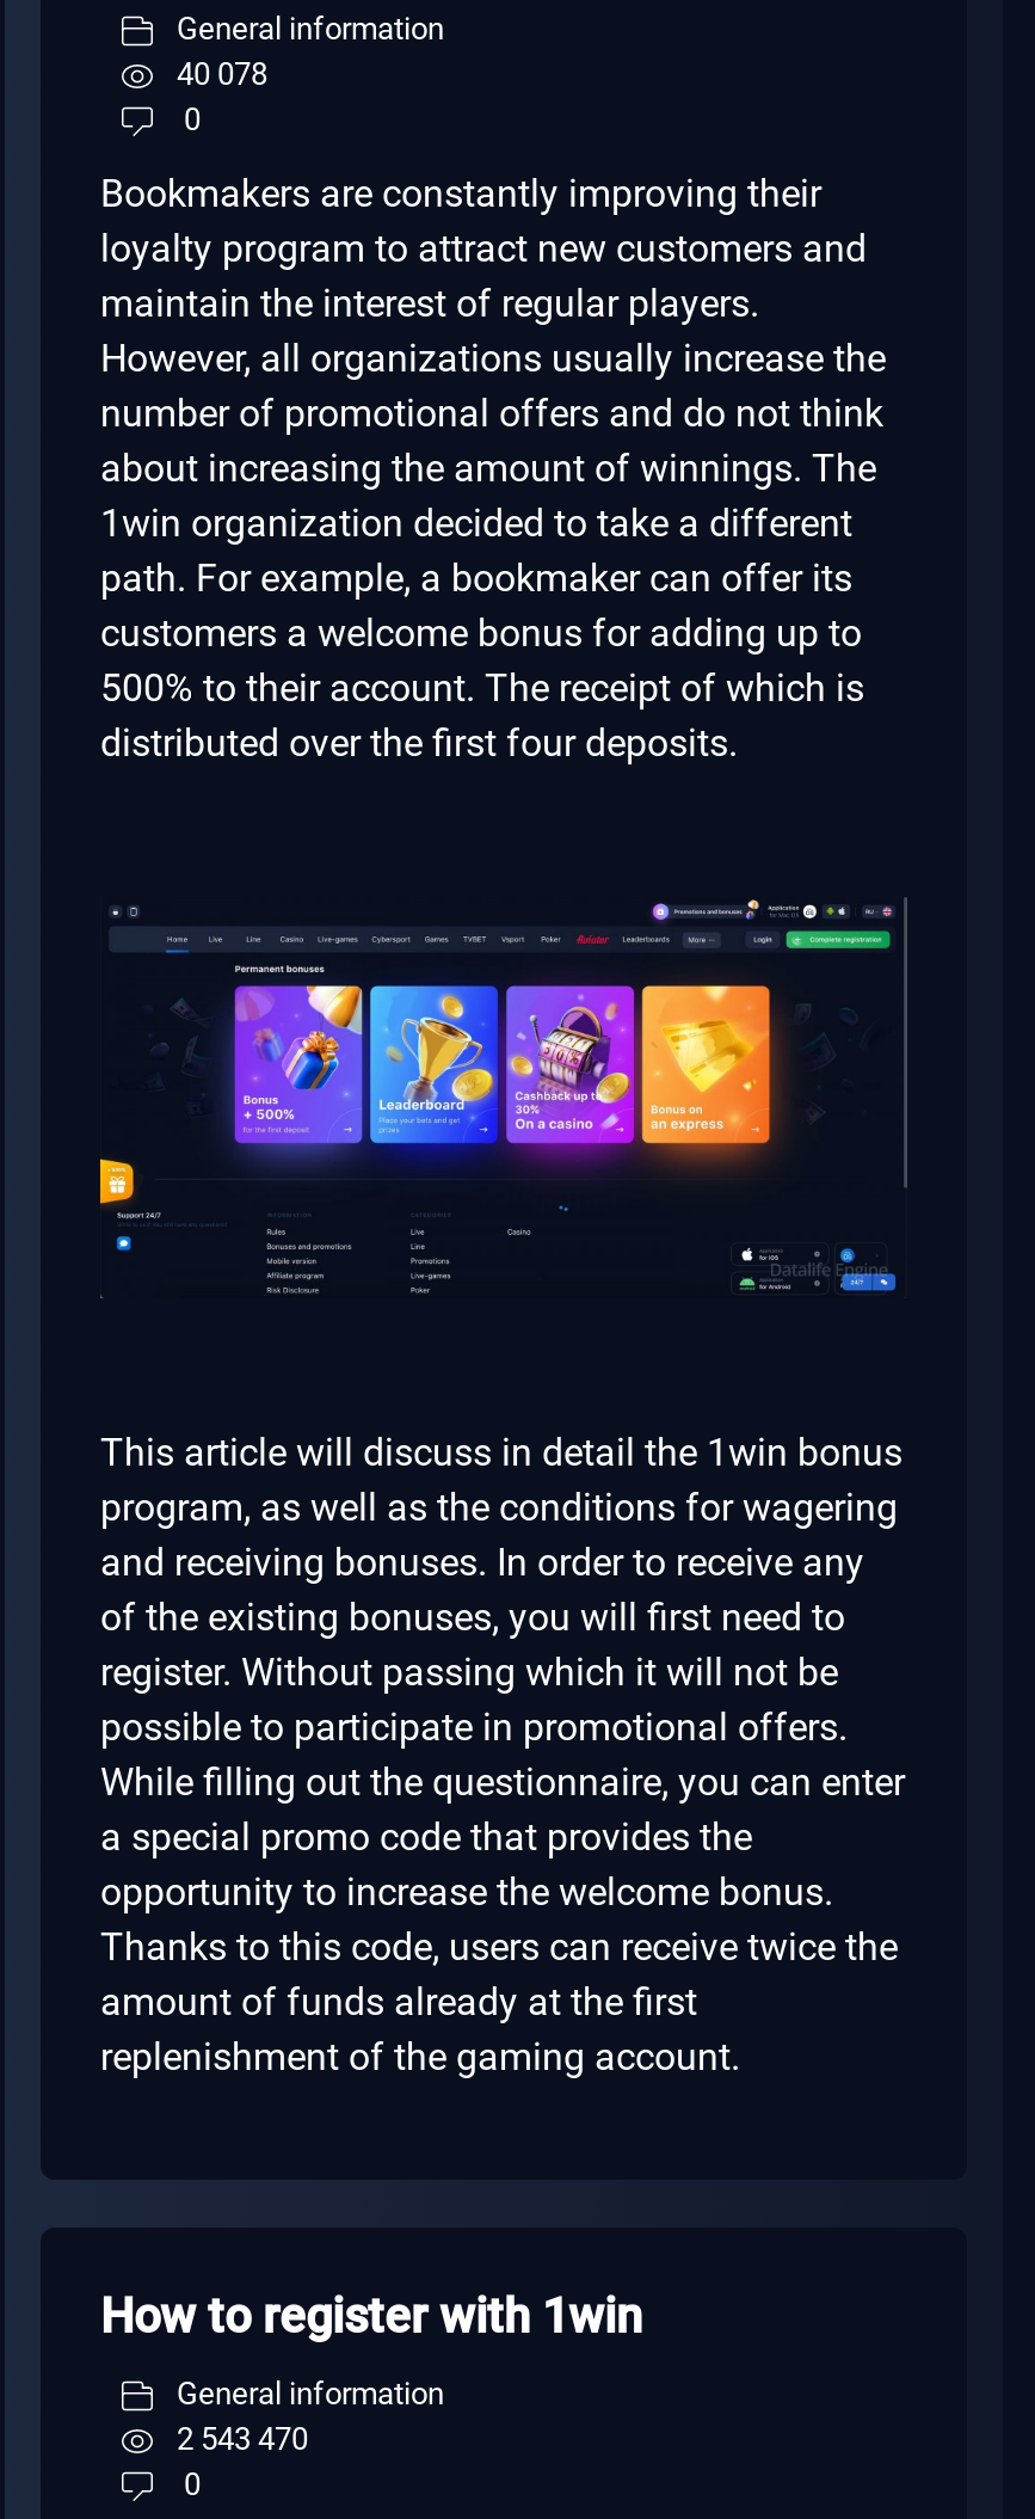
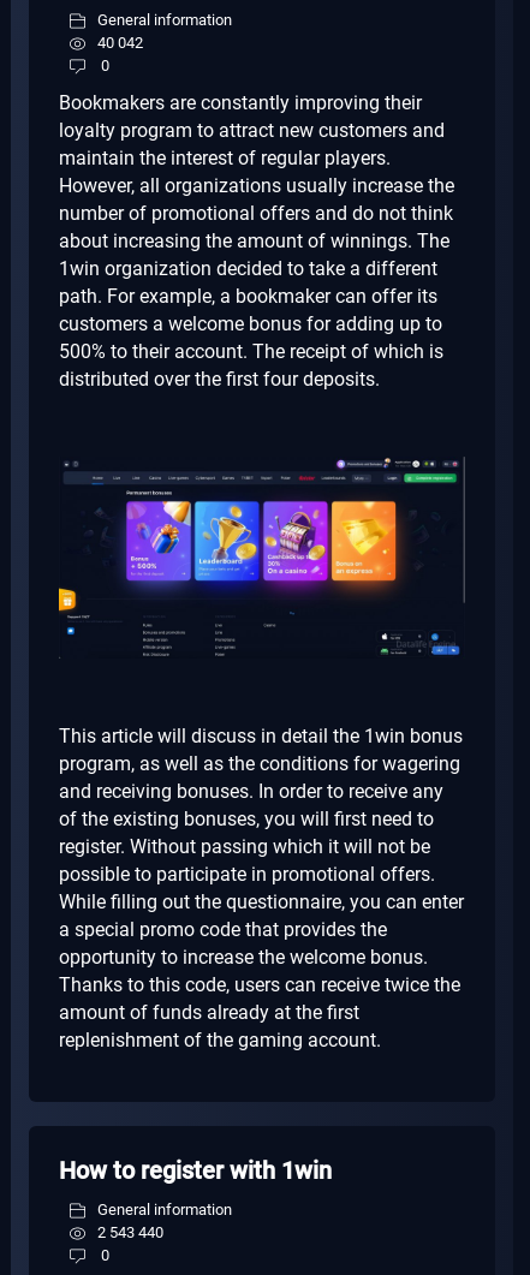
- 40 078
+ 40 042

- 2 543 470
+ 2 543 440
